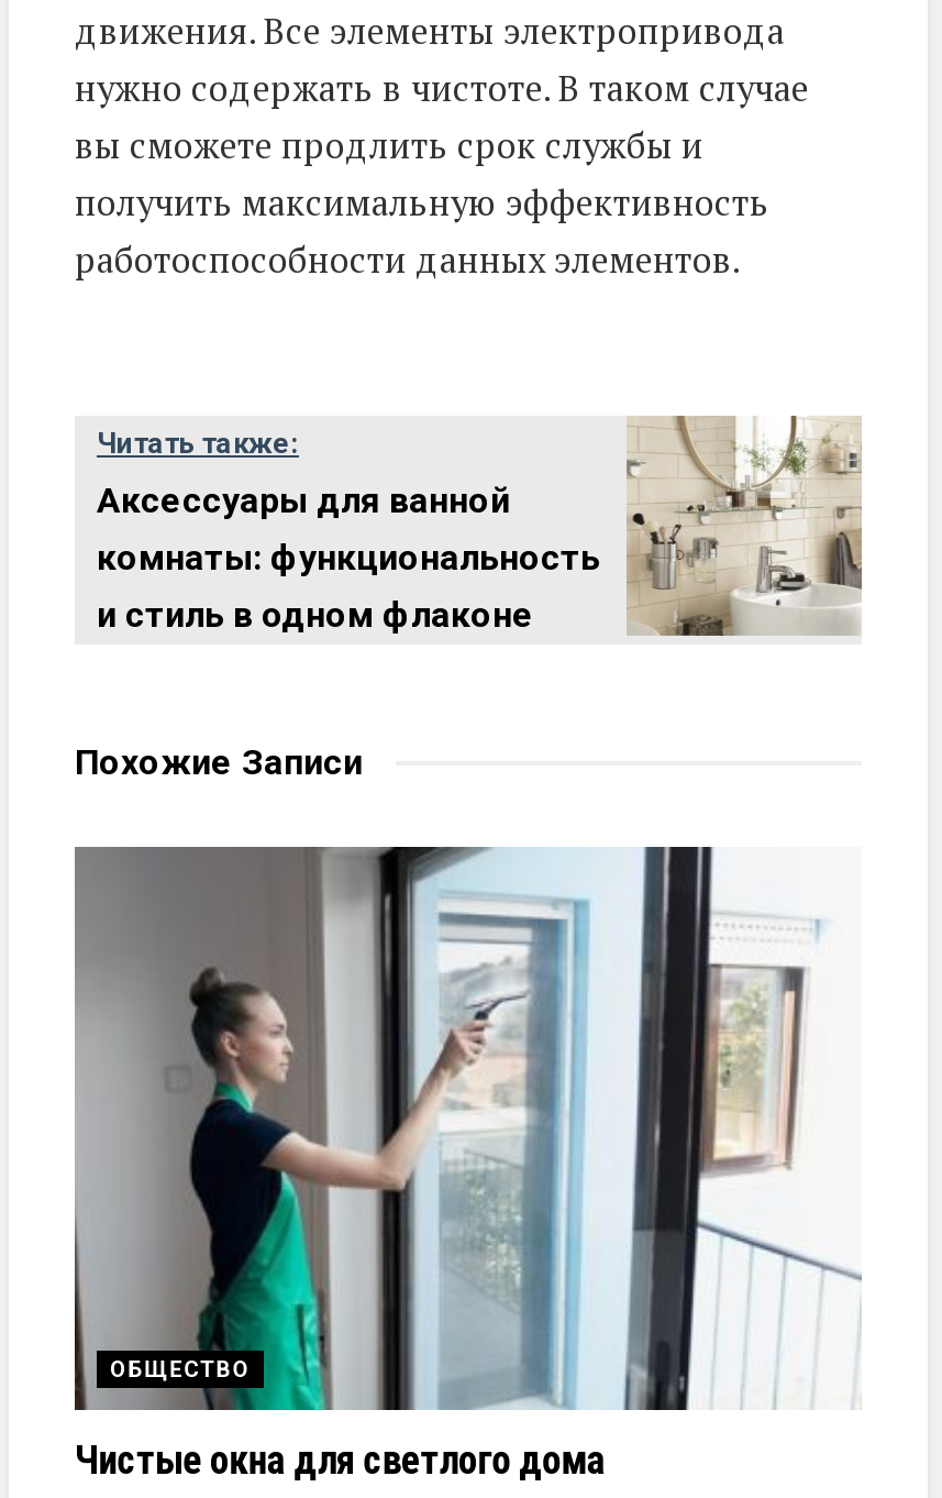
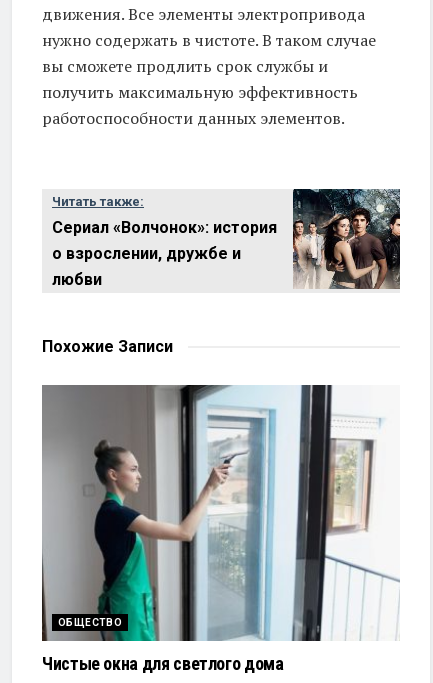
- [image]
- Аксессуары для ванной
- комнаты: функциональность
- и стиль в одном флаконе
+ [image]
+ Сериал «Волчонок»: история
+ о взрослении, дружбе и
+ любви
